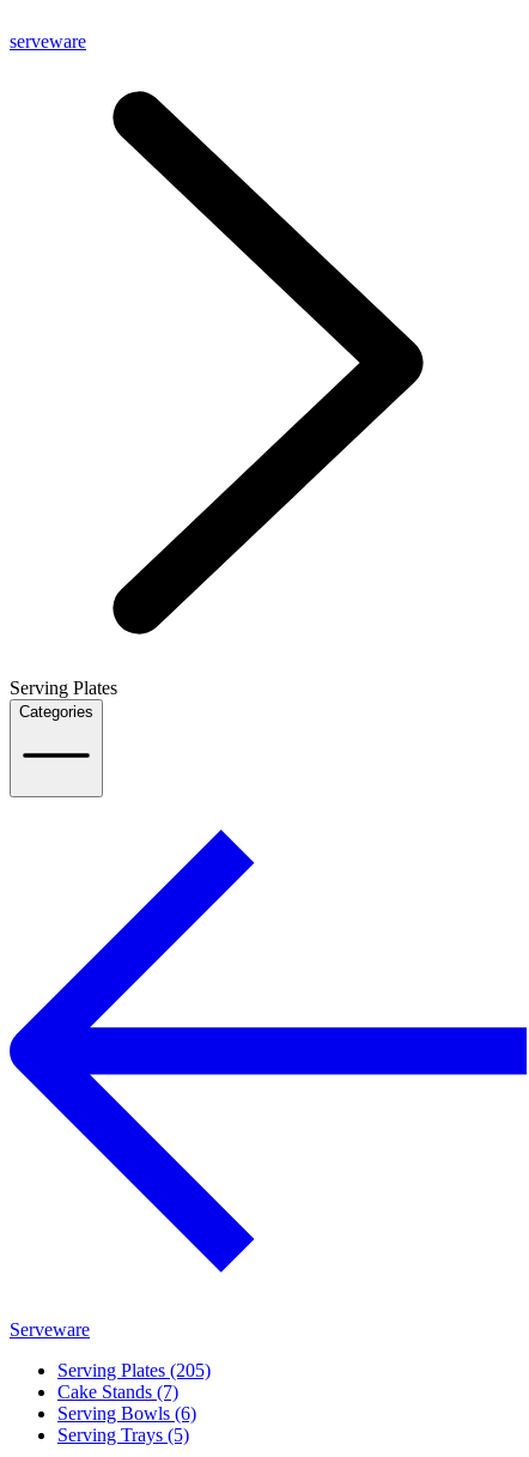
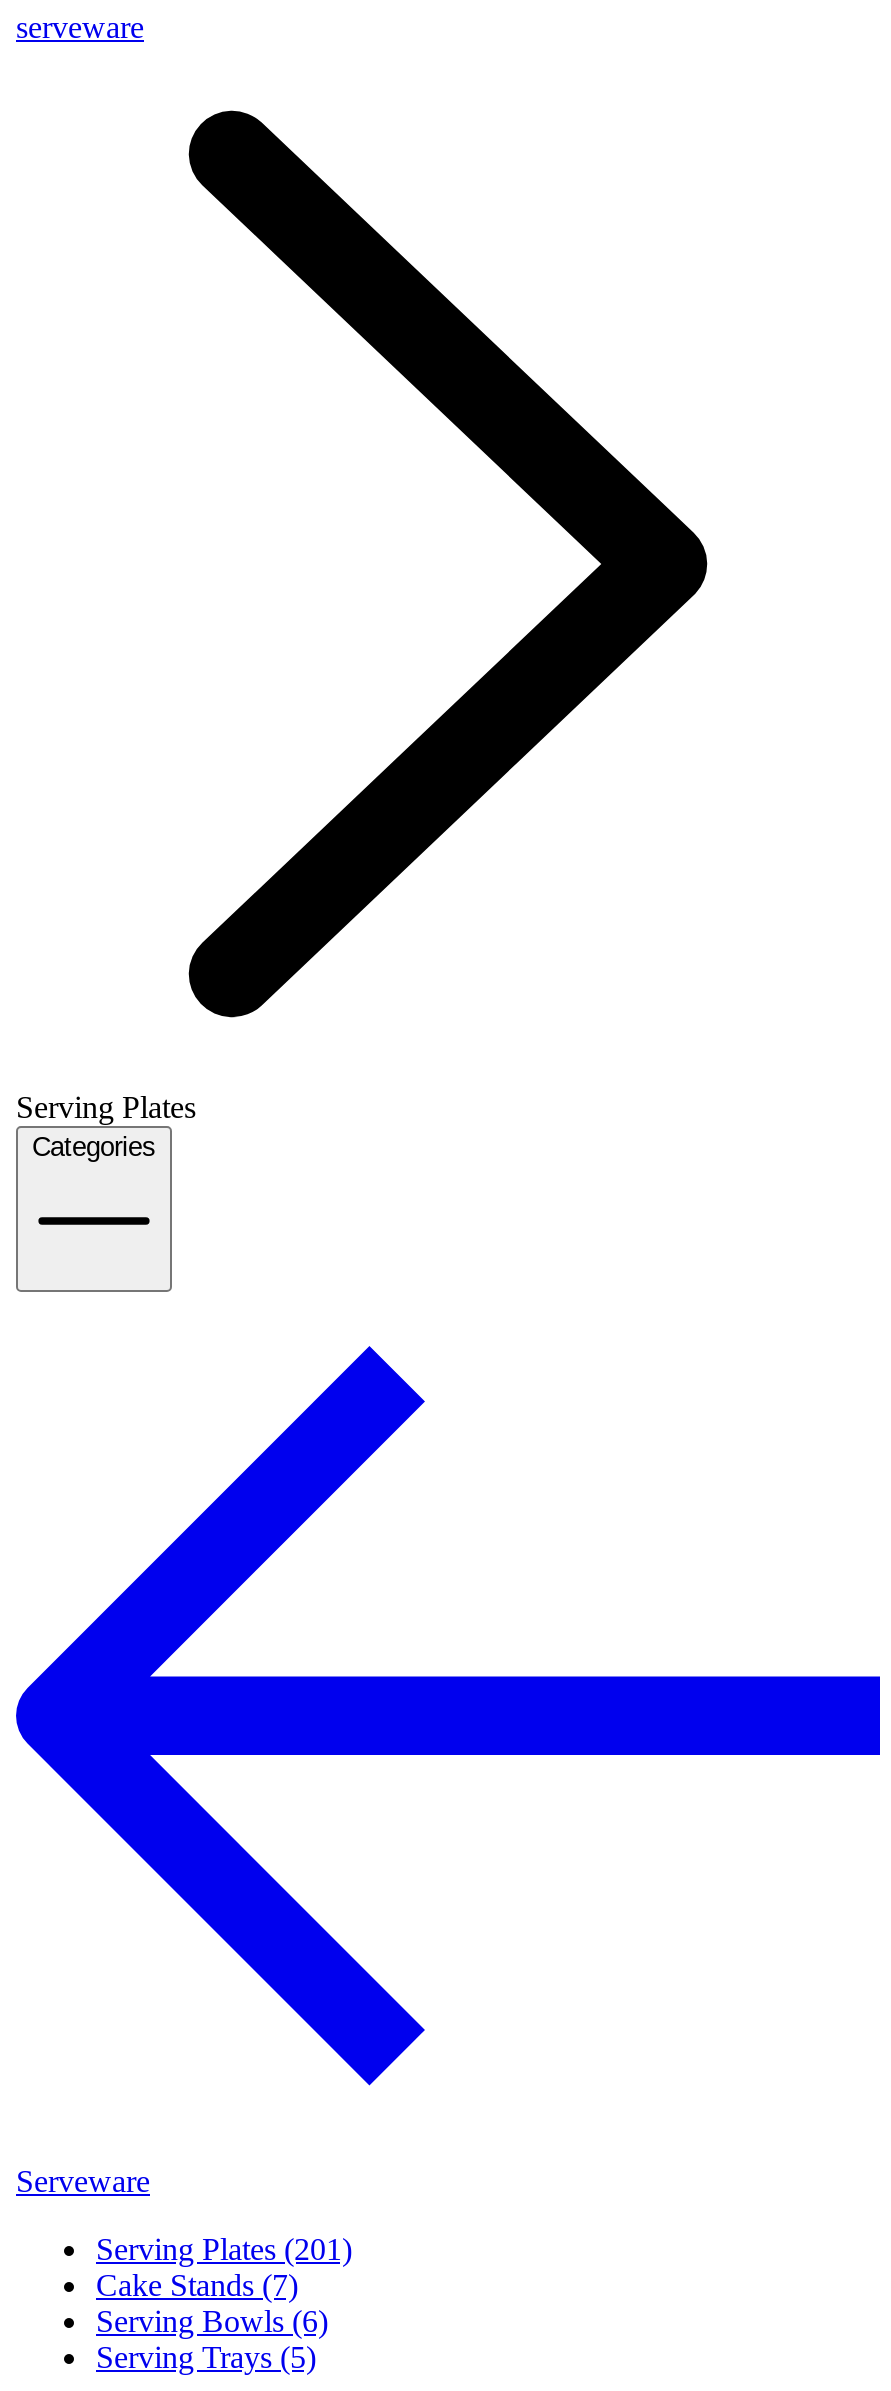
- Serving Plates (205)
+ Serving Plates (201)
